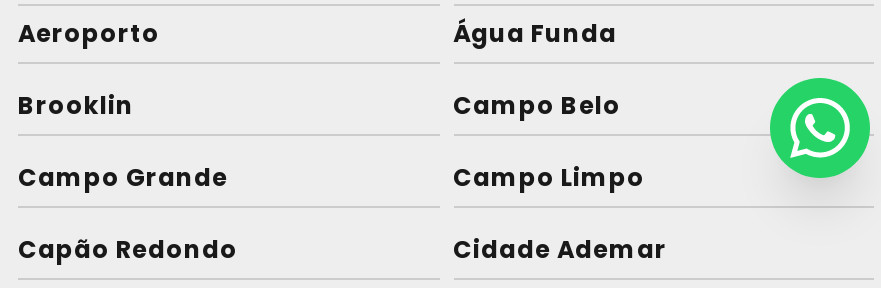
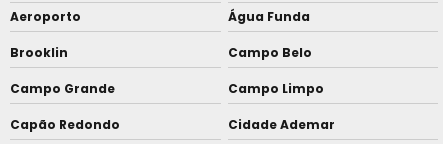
- [image]
